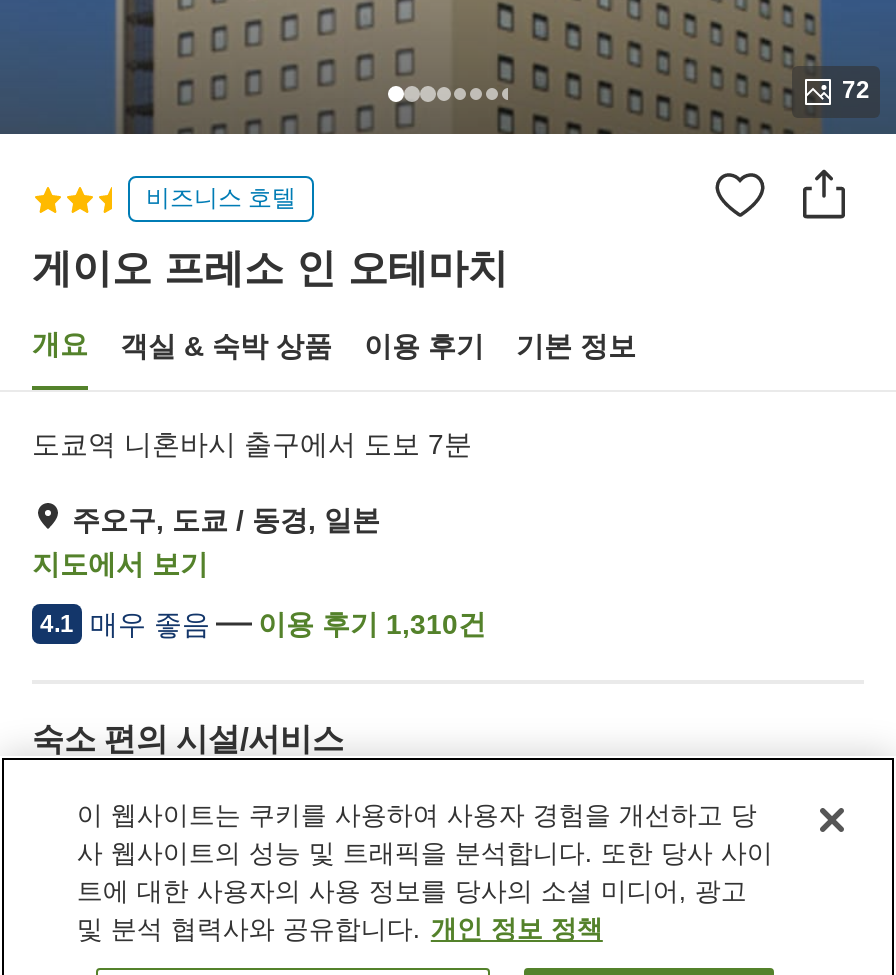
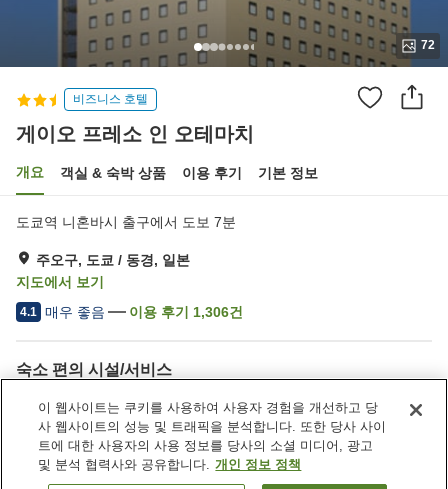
- 4.1 매우 좋음 이용 후기 1,310건
+ 4.1 매우 좋음 이용 후기 1,306건
